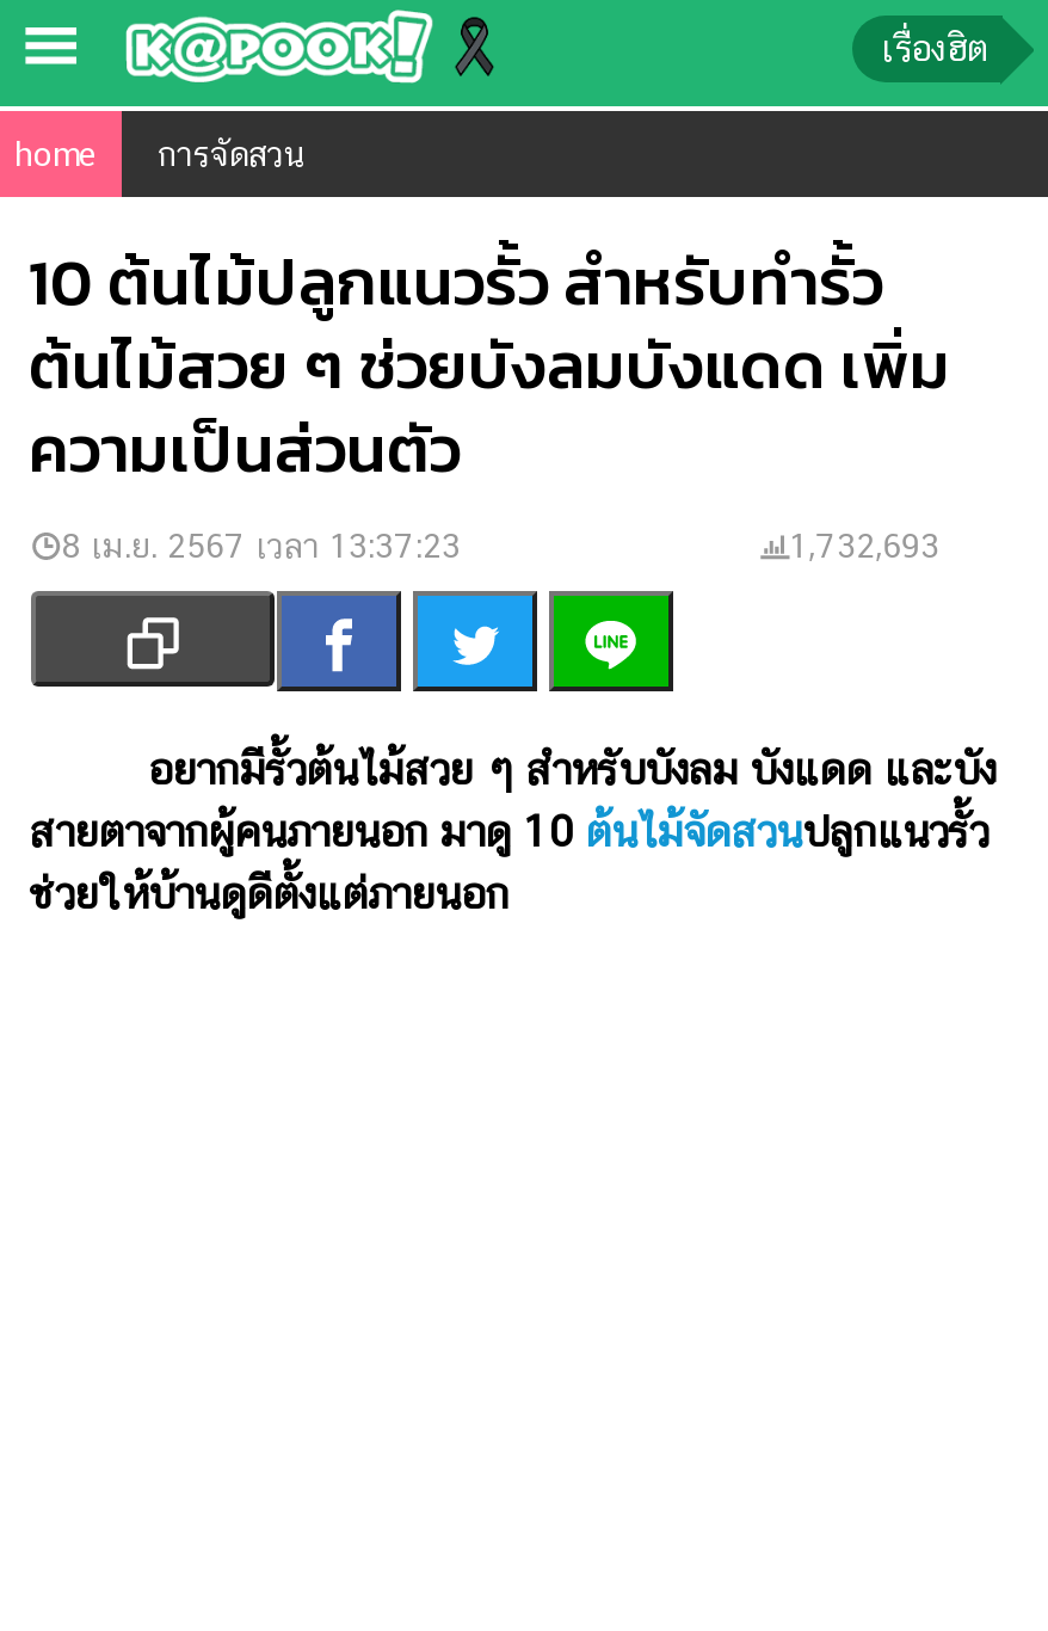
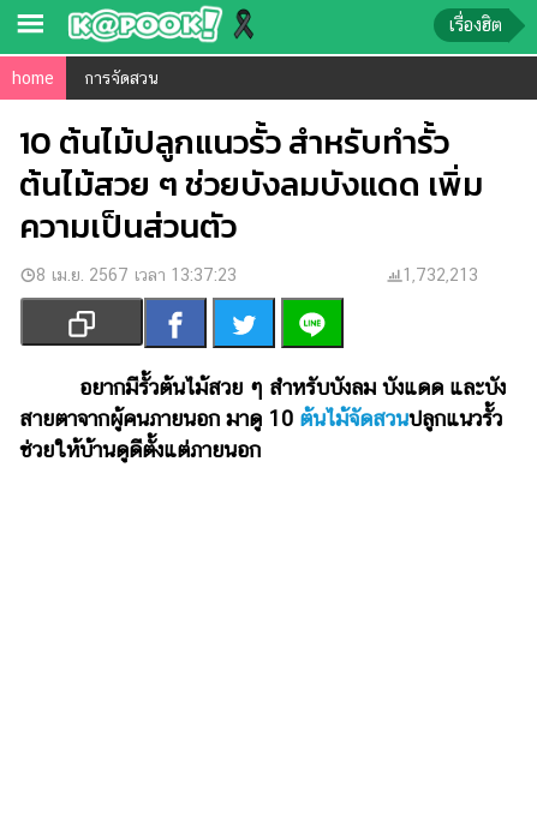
- 1,732,693
+ 1,732,213
